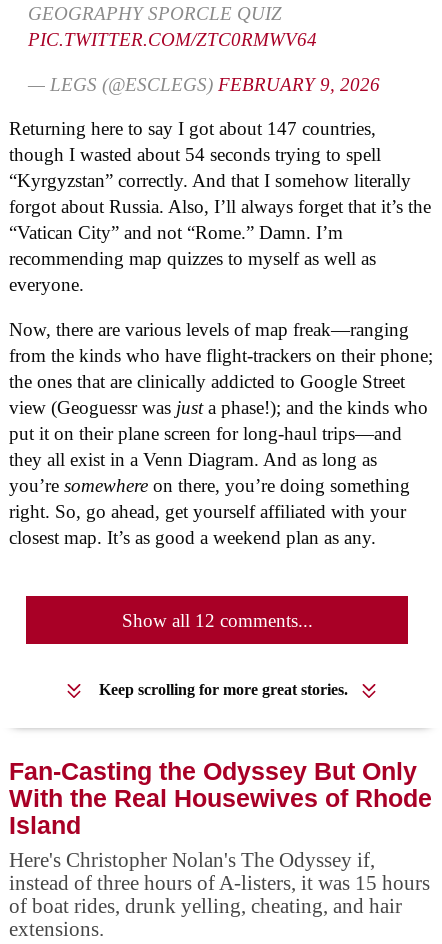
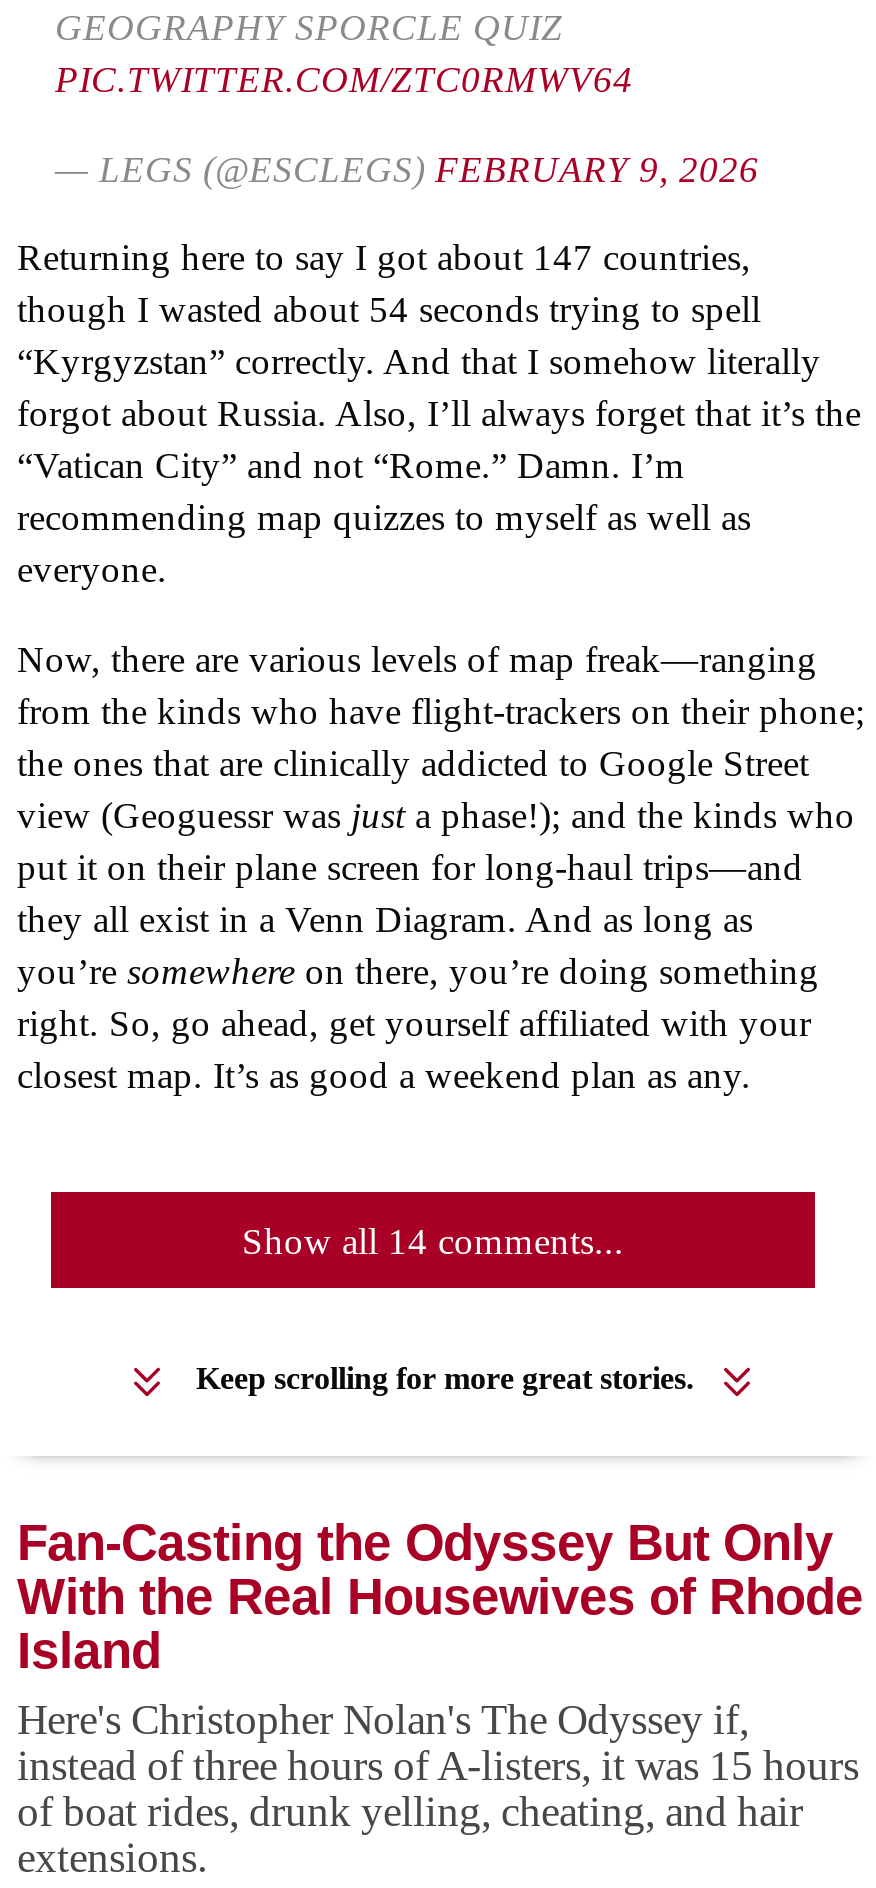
- Show all 12 comments...
+ Show all 14 comments...
